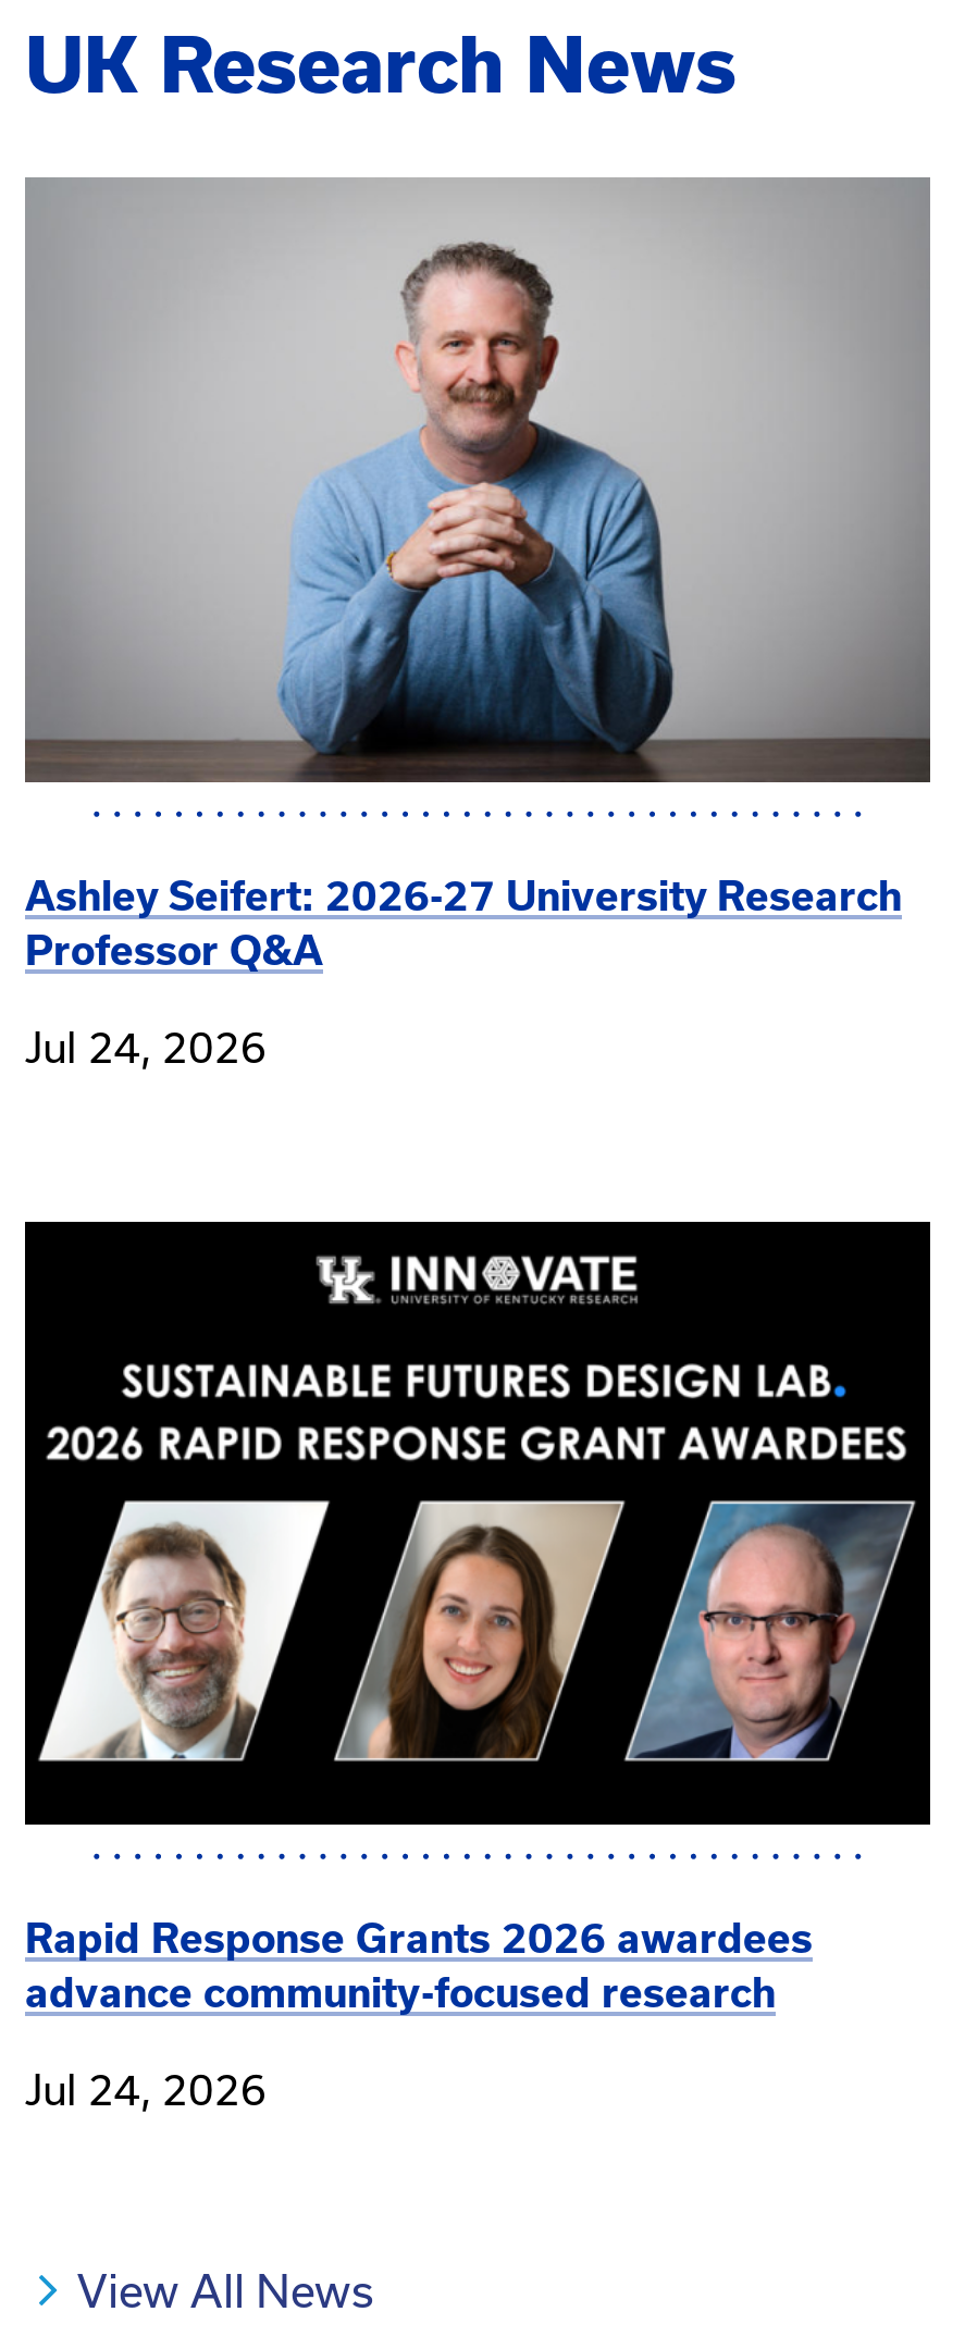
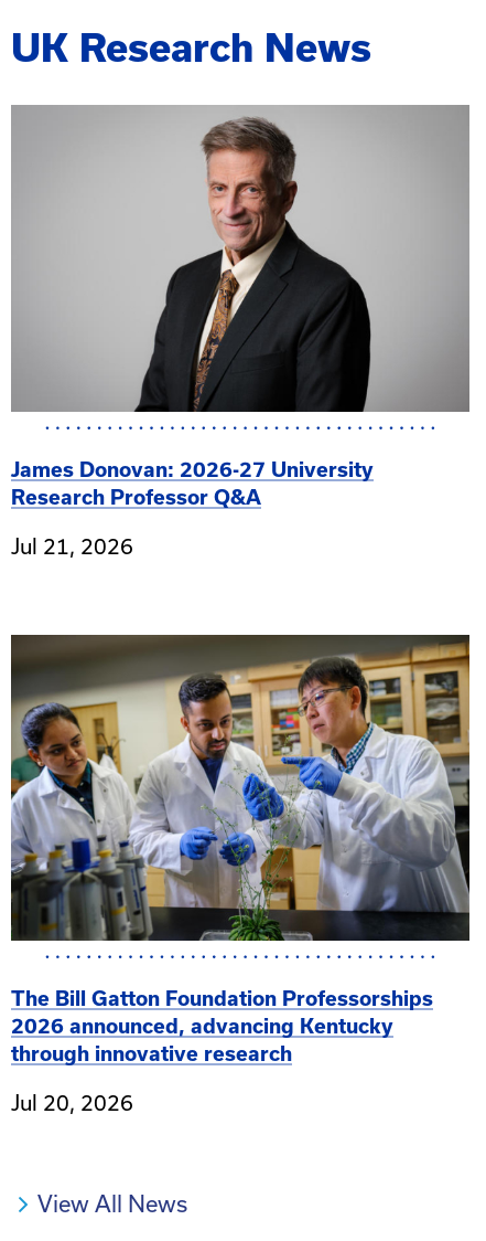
- [image]
+ [image]

- Ashley Seifert: 2026-27 University Research
- Professor Q&A
+ James Donovan: 2026-27 University
+ Research Professor Q&A

- Jul 24, 2026
+ Jul 21, 2026

- [image]
+ [image]

- Rapid Response Grants 2026 awardees
- advance community-focused research
+ The Bill Gatton Foundation Professorships
+ 2026 announced, advancing Kentucky
+ through innovative research

- Jul 24, 2026
+ Jul 20, 2026
